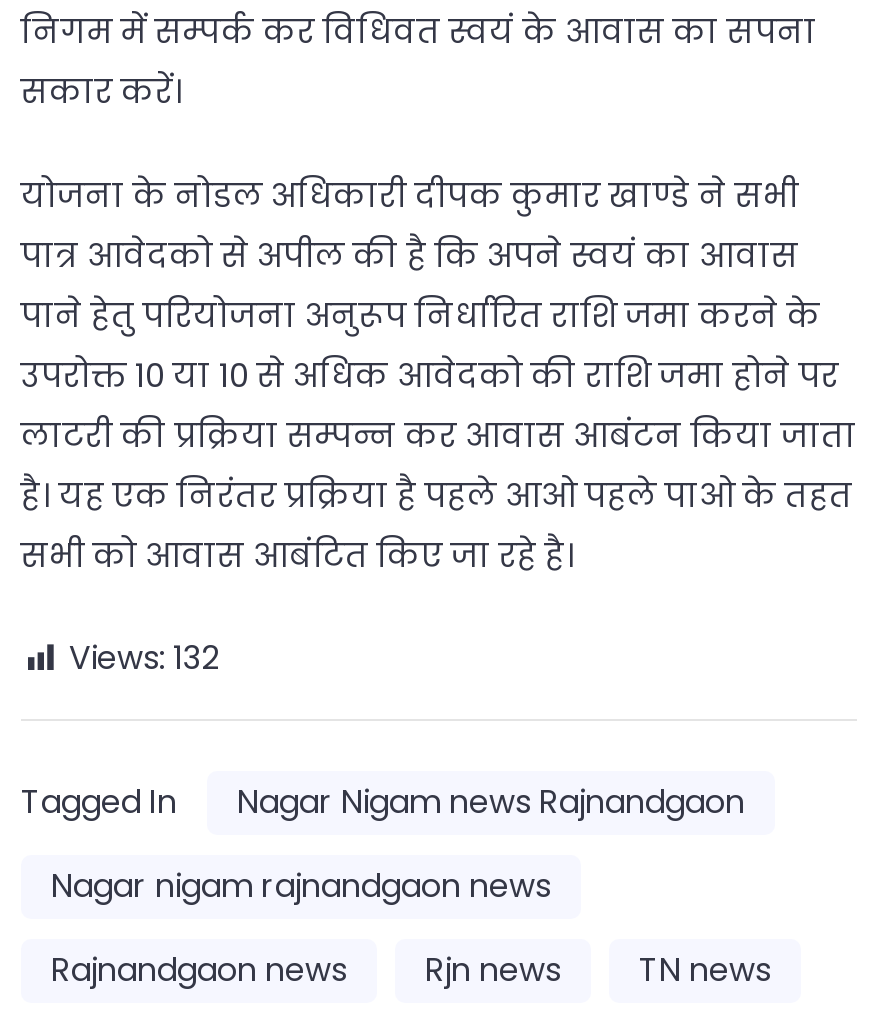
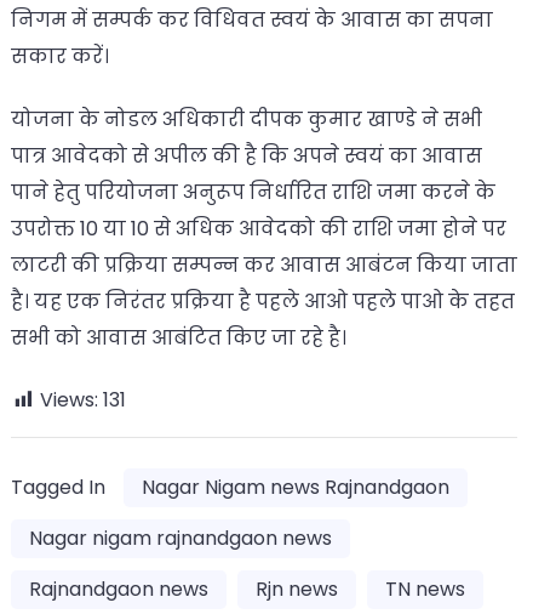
- Views: 132
+ Views: 131
